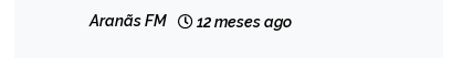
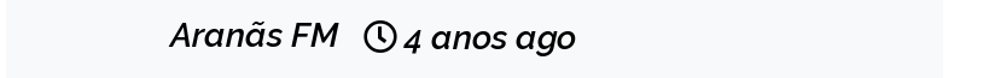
- Aranãs FM 12 meses ago
+ Aranãs FM 4 anos ago
